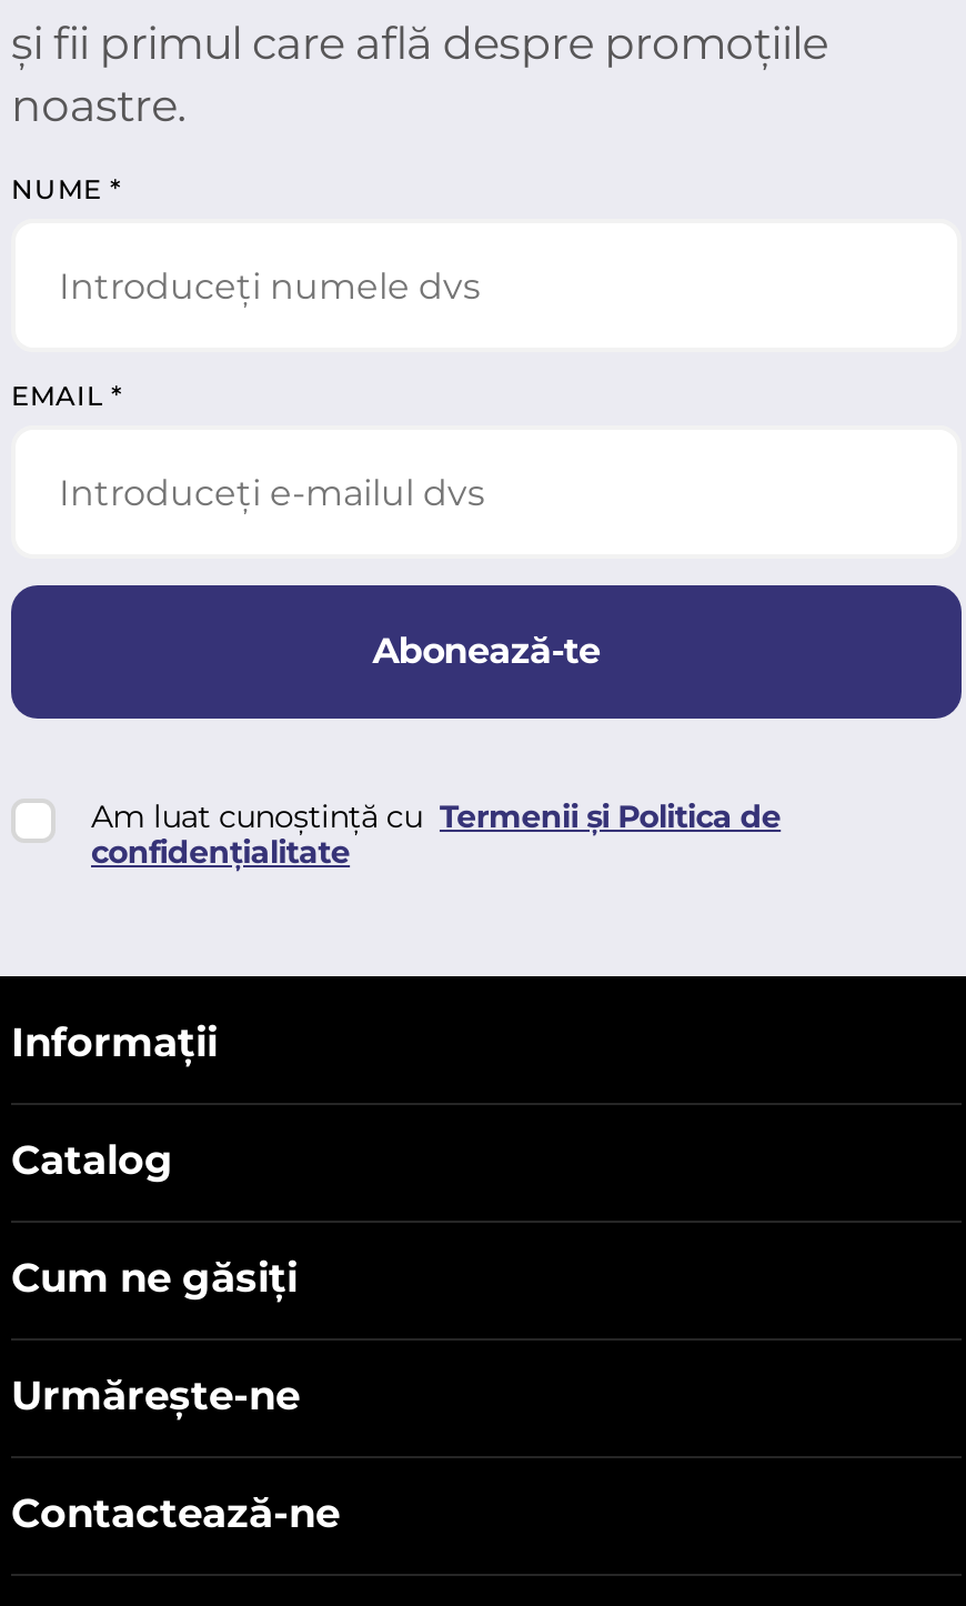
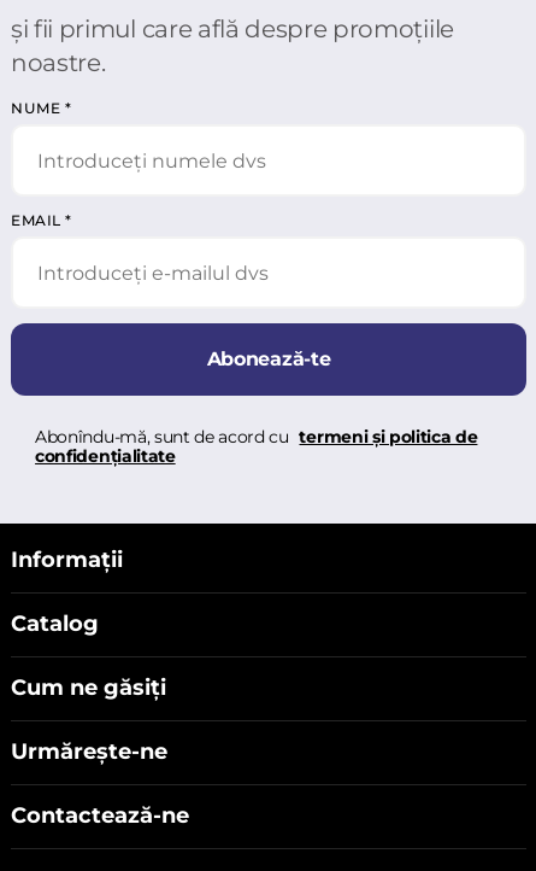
- Am luat cunoștință cu Termenii și Politica de
+ Abonîndu-mă, sunt de acord cu termeni și politica de
